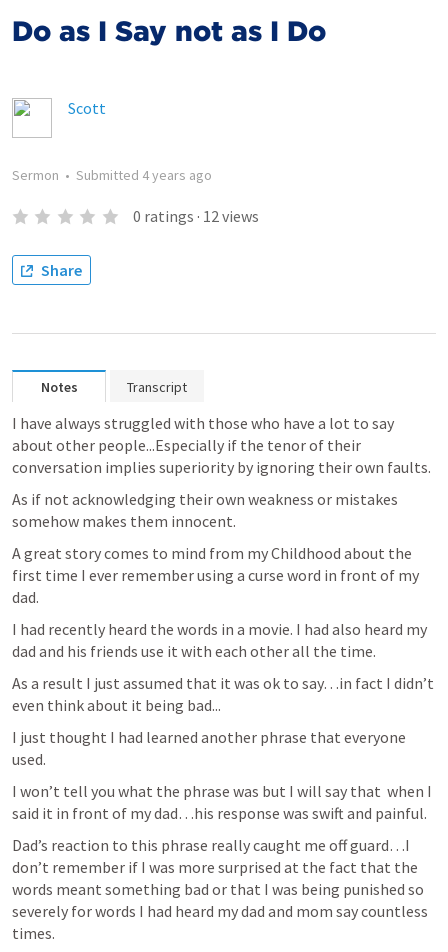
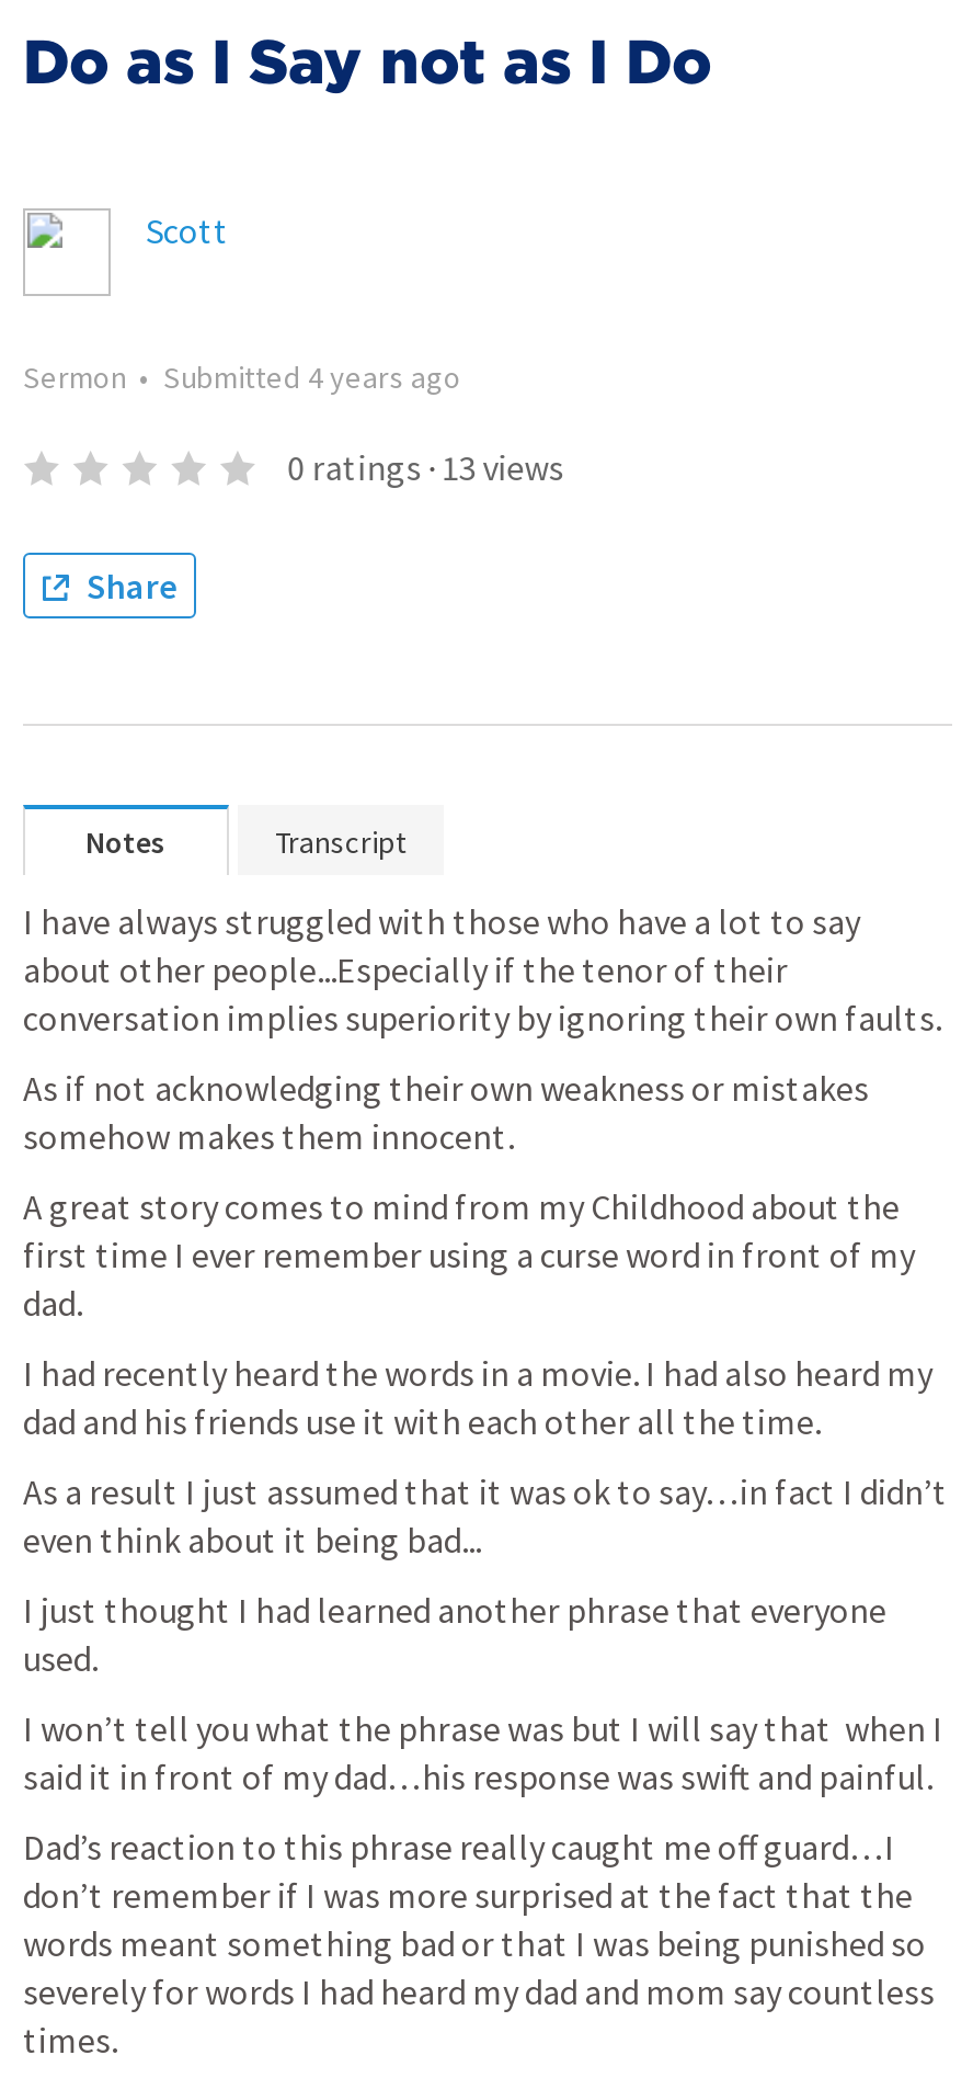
- 0 ratings · 12 views
+ 0 ratings · 13 views
